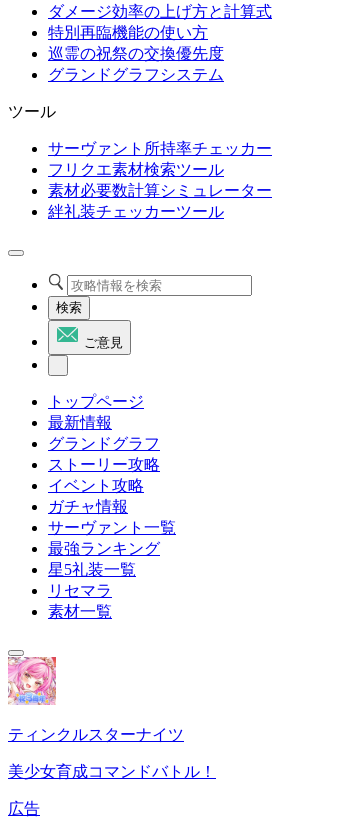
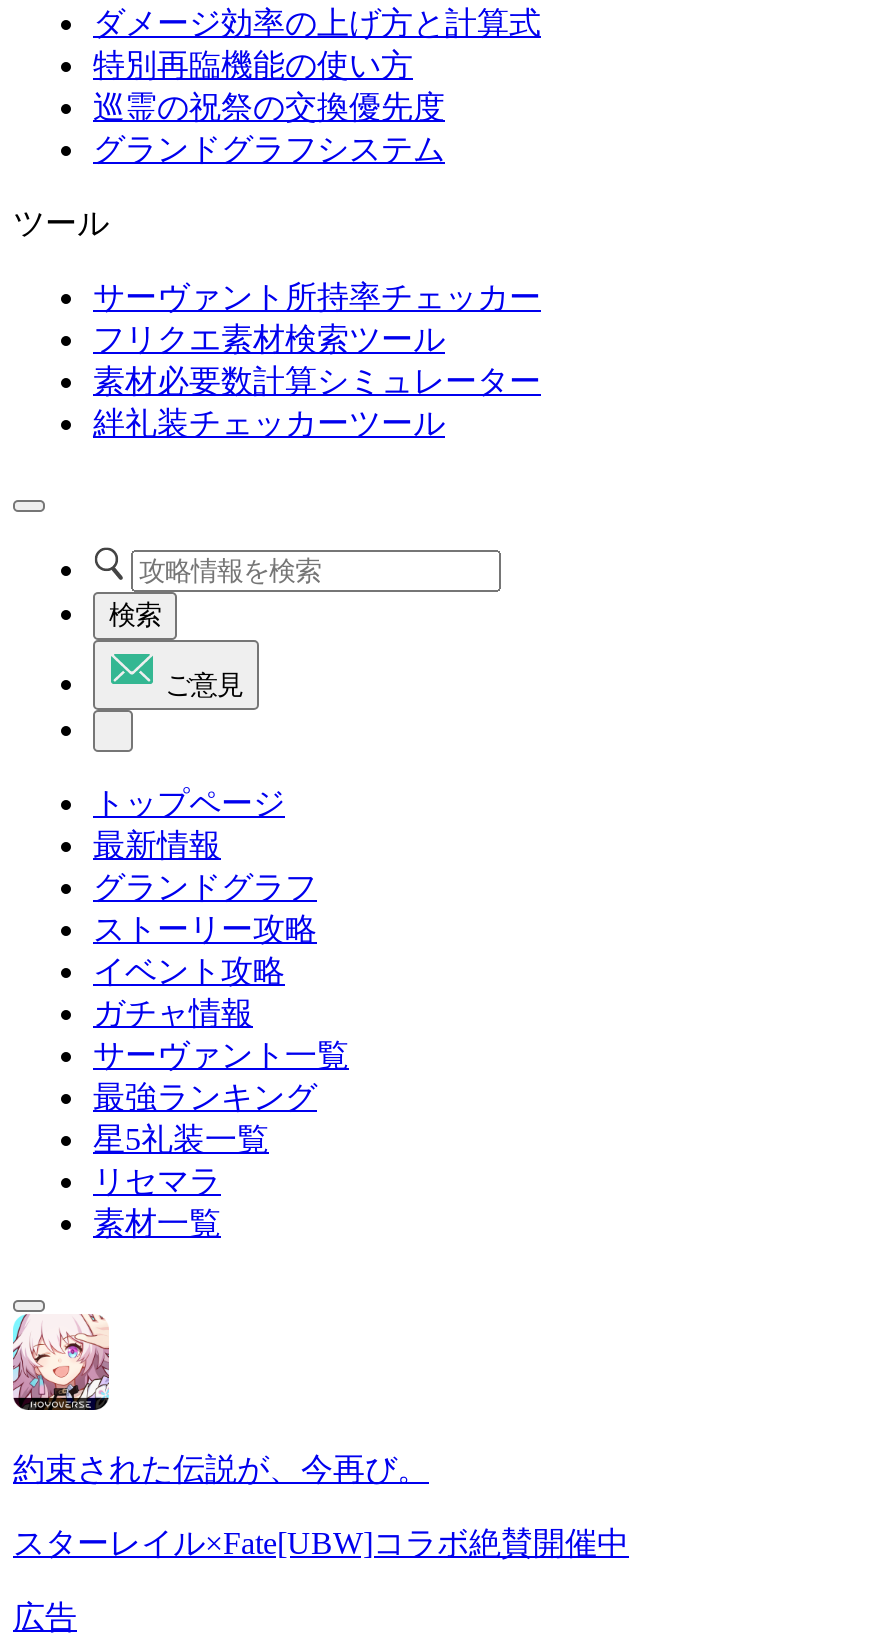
- [image]
- ティンクルスターナイツ
+ [image]
+ 約束された伝説が、今再び。

- 美少女育成コマンドバトル！
+ スターレイル×Fate[UBW]コラボ絶賛開催中
